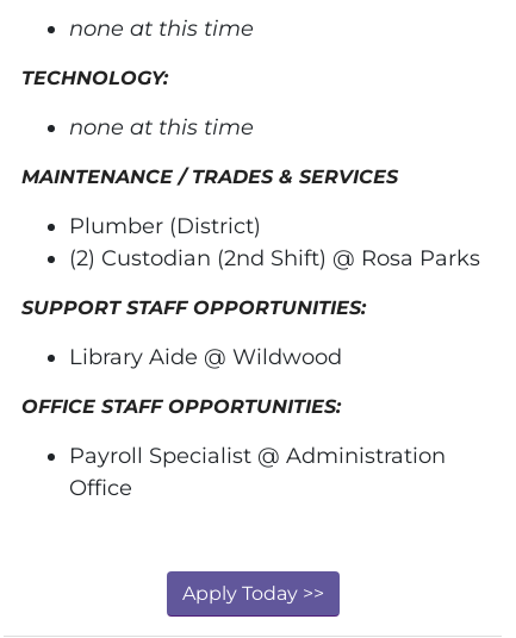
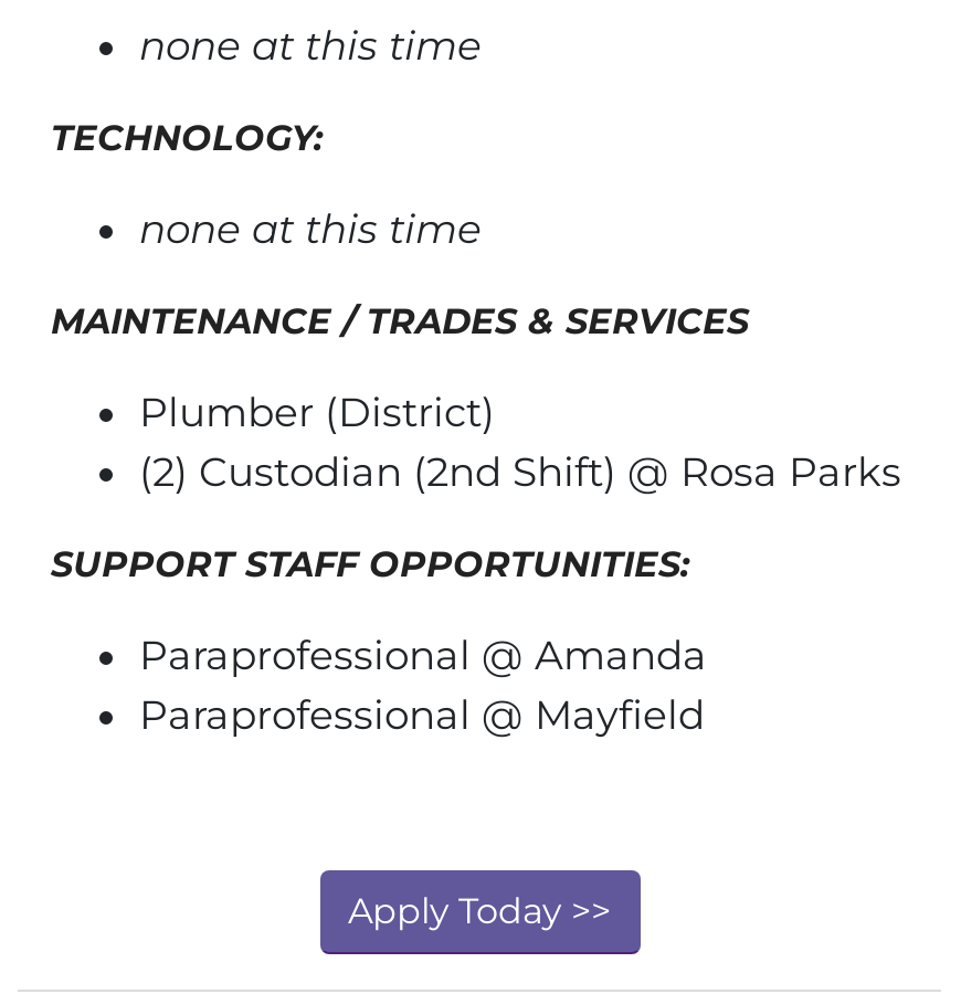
- Library Aide @ Wildwood
- OFFICE STAFF OPPORTUNITIES:
- Payroll Specialist @ Administration
- Office
+ Paraprofessional @ Amanda
+ Paraprofessional @ Mayfield
